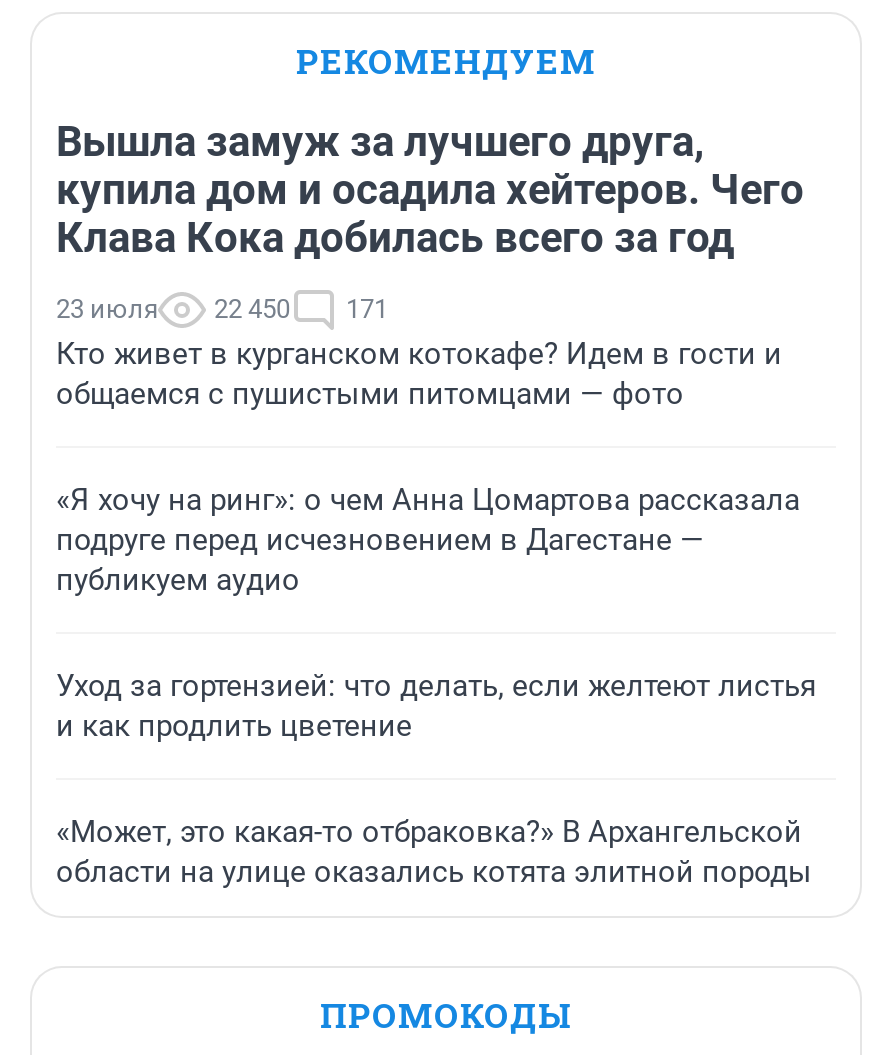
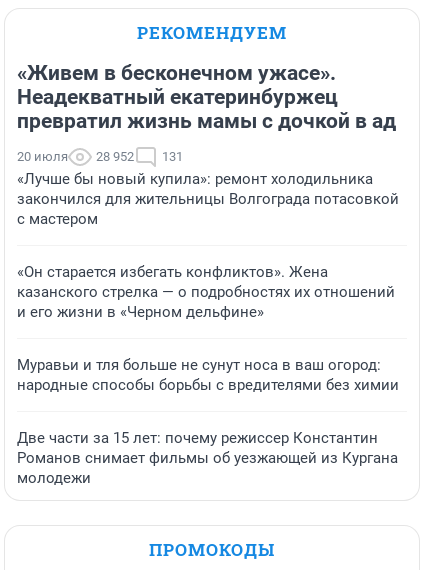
- Вышла замуж за лучшего друга,
- купила дом и осадила хейтеров. Чего
- Клава Кока добилась всего за год
+ «Живем в бесконечном ужасе».
+ Неадекватный екатеринбуржец
+ превратил жизнь мамы с дочкой в ад

- 23 июля
- 22 450
- 171
- Кто живет в курганском котокафе? Идем в гости и
- общаемся с пушистыми питомцами — фото
+ 20 июля
+ 28 952
+ 131
+ «Лучше бы новый купила»: ремонт холодильника
+ закончился для жительницы Волгограда потасовкой
+ с мастером

- «Я хочу на ринг»: о чем Анна Цомартова рассказала
- подруге перед исчезновением в Дагестане —
- публикуем аудио
+ «Он старается избегать конфликтов». Жена
+ казанского стрелка — о подробностях их отношений
+ и его жизни в «Черном дельфине»

- Уход за гортензией: что делать, если желтеют листья
- и как продлить цветение
+ Муравьи и тля больше не сунут носа в ваш огород:
+ народные способы борьбы с вредителями без химии

- «Может, это какая-то отбраковка?» В Архангельской
- области на улице оказались котята элитной породы
+ Две части за 15 лет: почему режиссер Константин
+ Романов снимает фильмы об уезжающей из Кургана
+ молодежи
